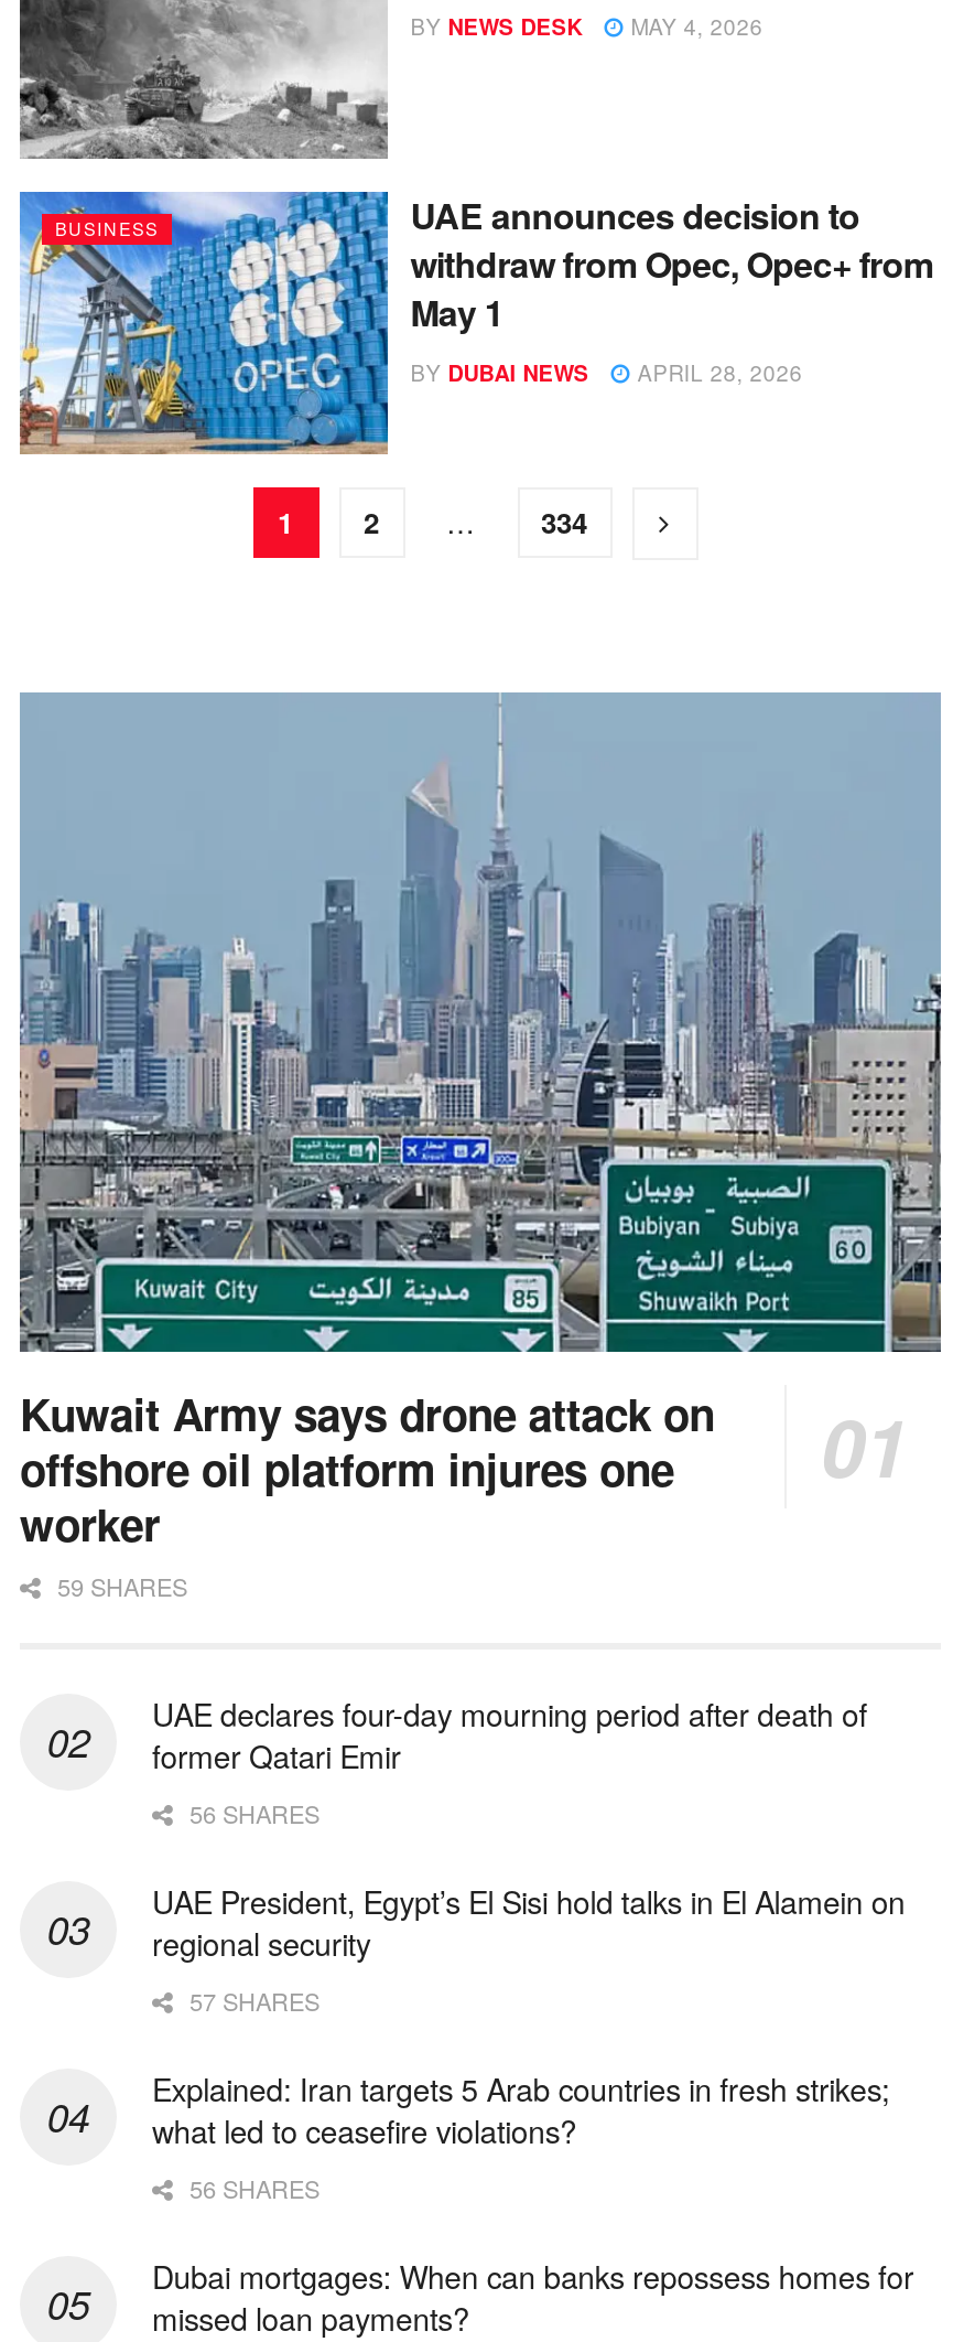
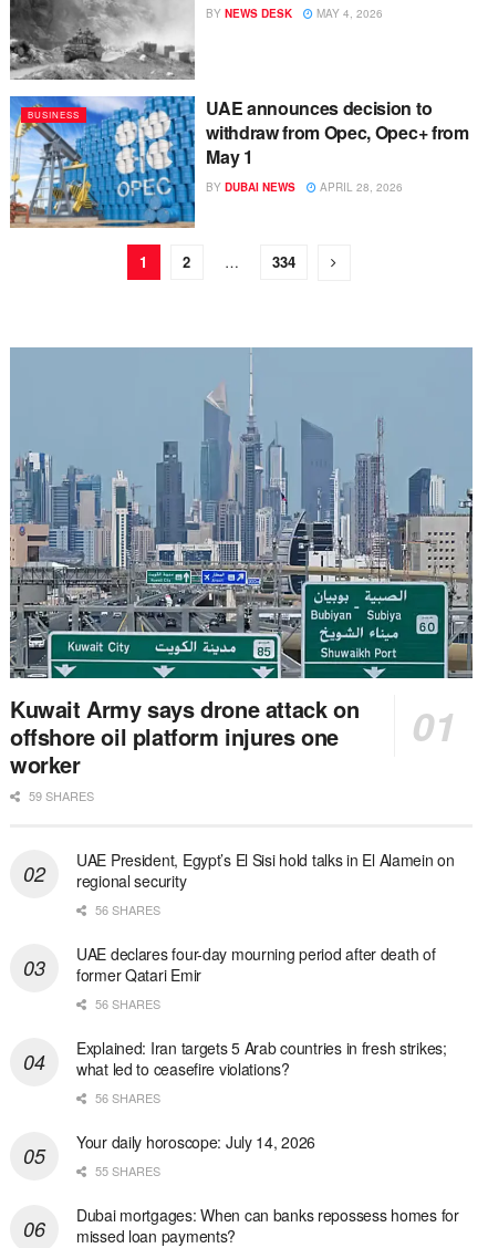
+ 56 SHARES

moved down: UAE declares four-day mourning period after death of | former Qatari Emir | 56 SHARES

moved up: UAE President, Egypt’s El Sisi hold talks in El Alamein on | regional security

- 57 SHARES

+ Your daily horoscope: July 14, 2026
+ 55 SHARES
